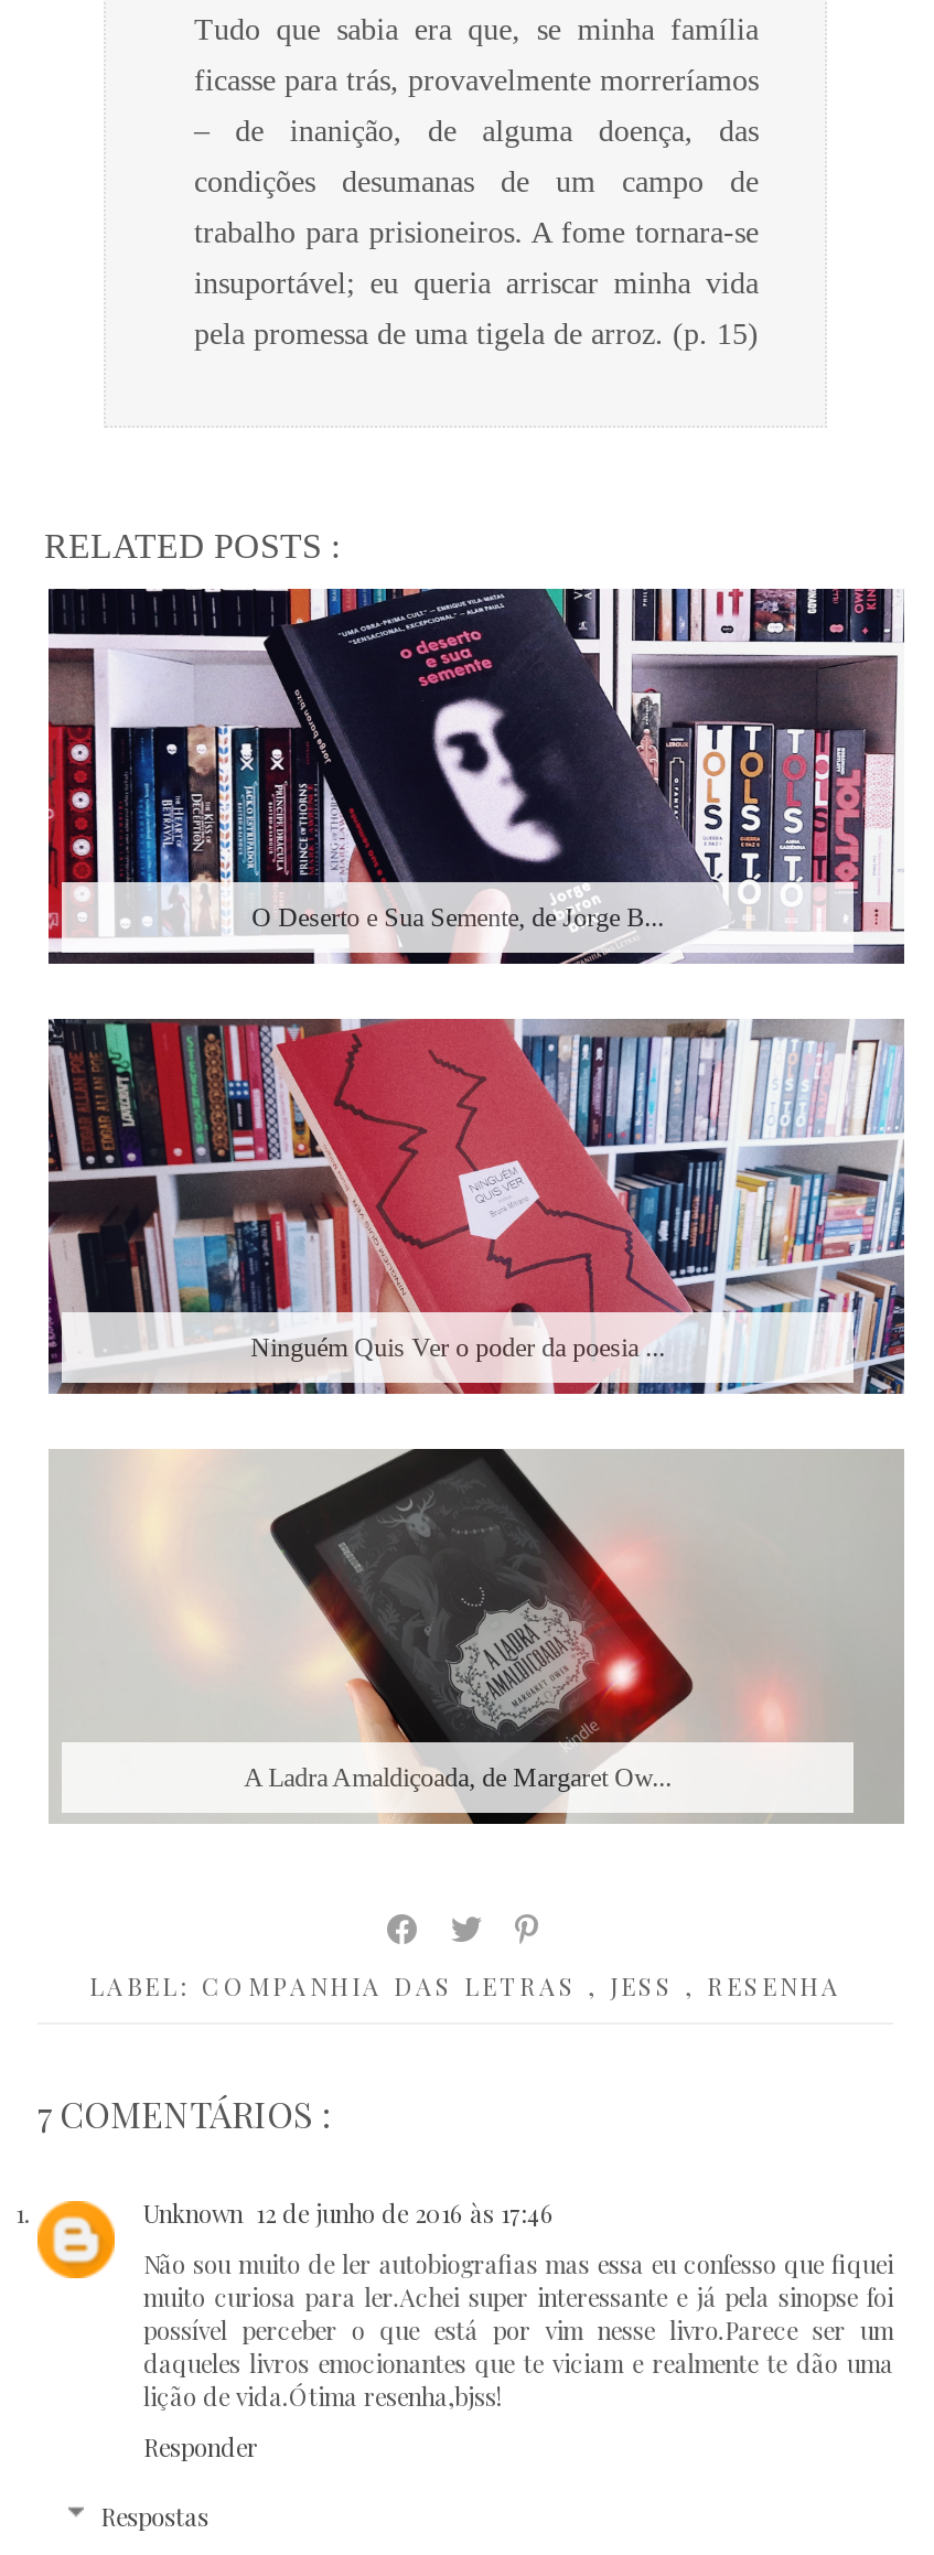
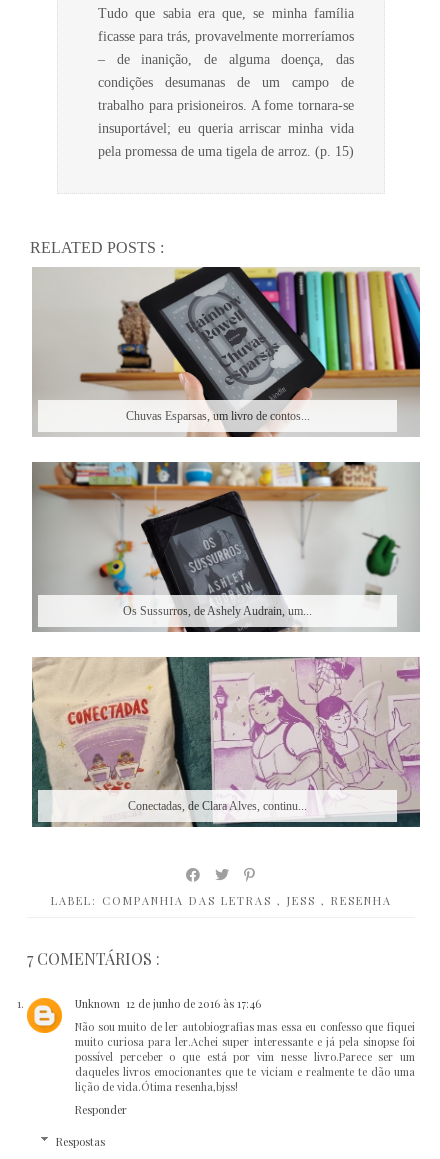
- [image]
- O Deserto e Sua Semente, de Jorge B...
+ [image]
+ Chuvas Esparsas, um livro de contos...

- [image]
- Ninguém Quis Ver o poder da poesia ...
+ [image]
+ Os Sussurros, de Ashely Audrain, um...

- [image]
- A Ladra Amaldiçoada, de Margaret Ow...
+ [image]
+ Conectadas, de Clara Alves, continu...
